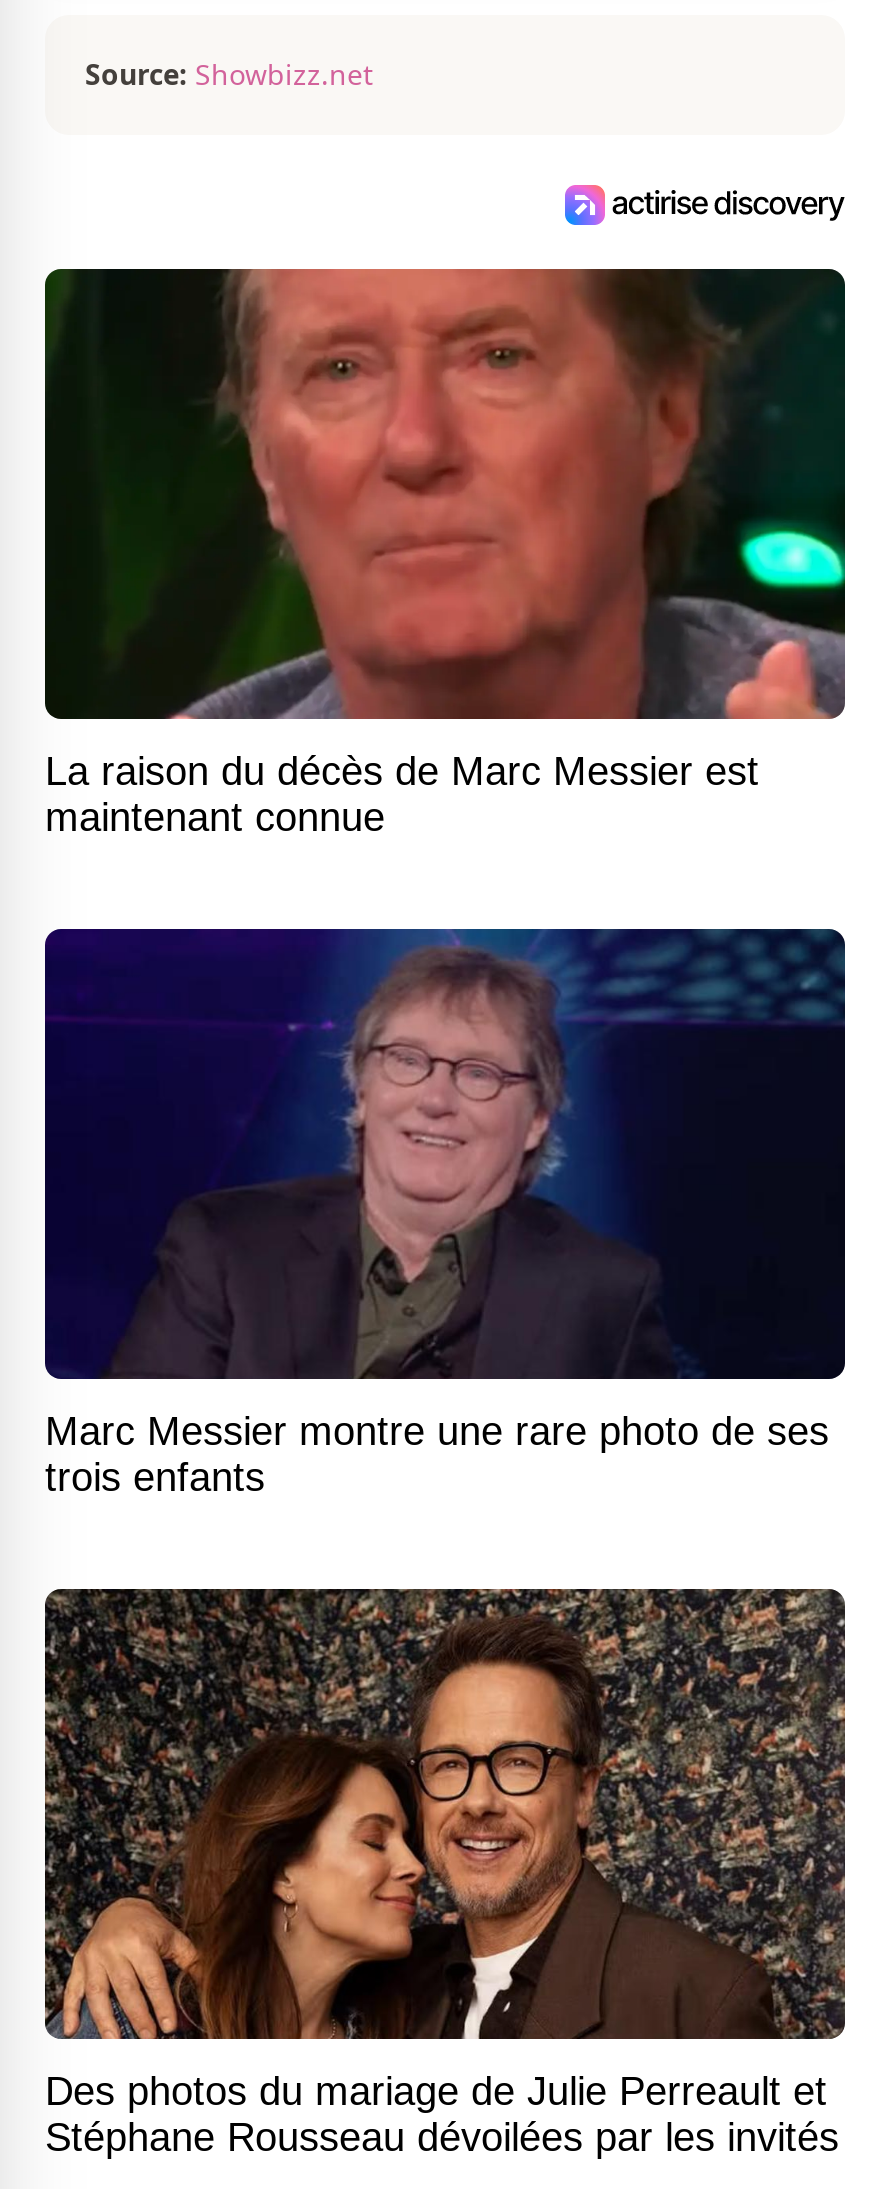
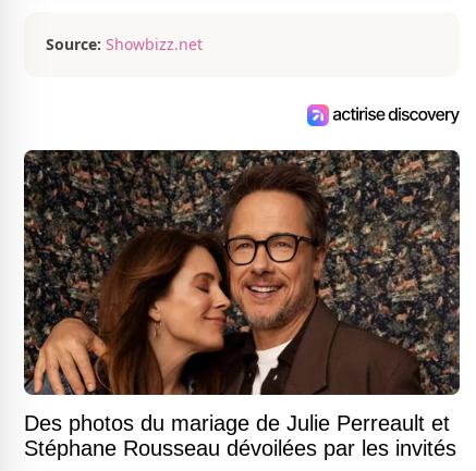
- [image]
- La raison du décès de Marc Messier est
- maintenant connue

- [image]
- Marc Messier montre une rare photo de ses
- trois enfants
